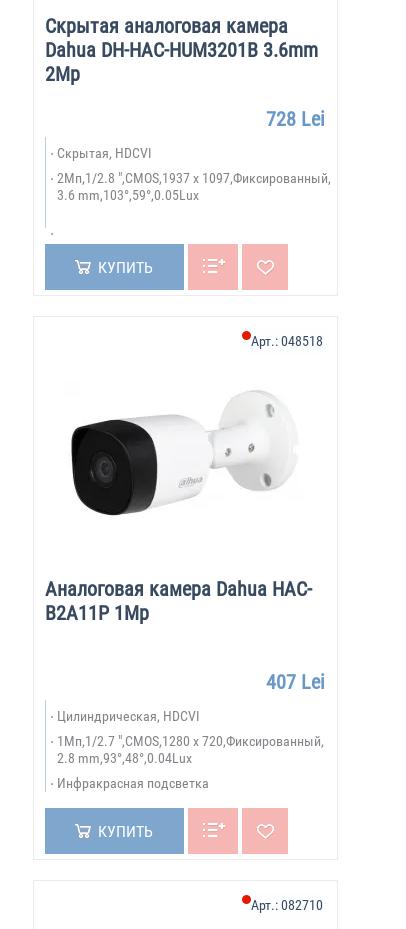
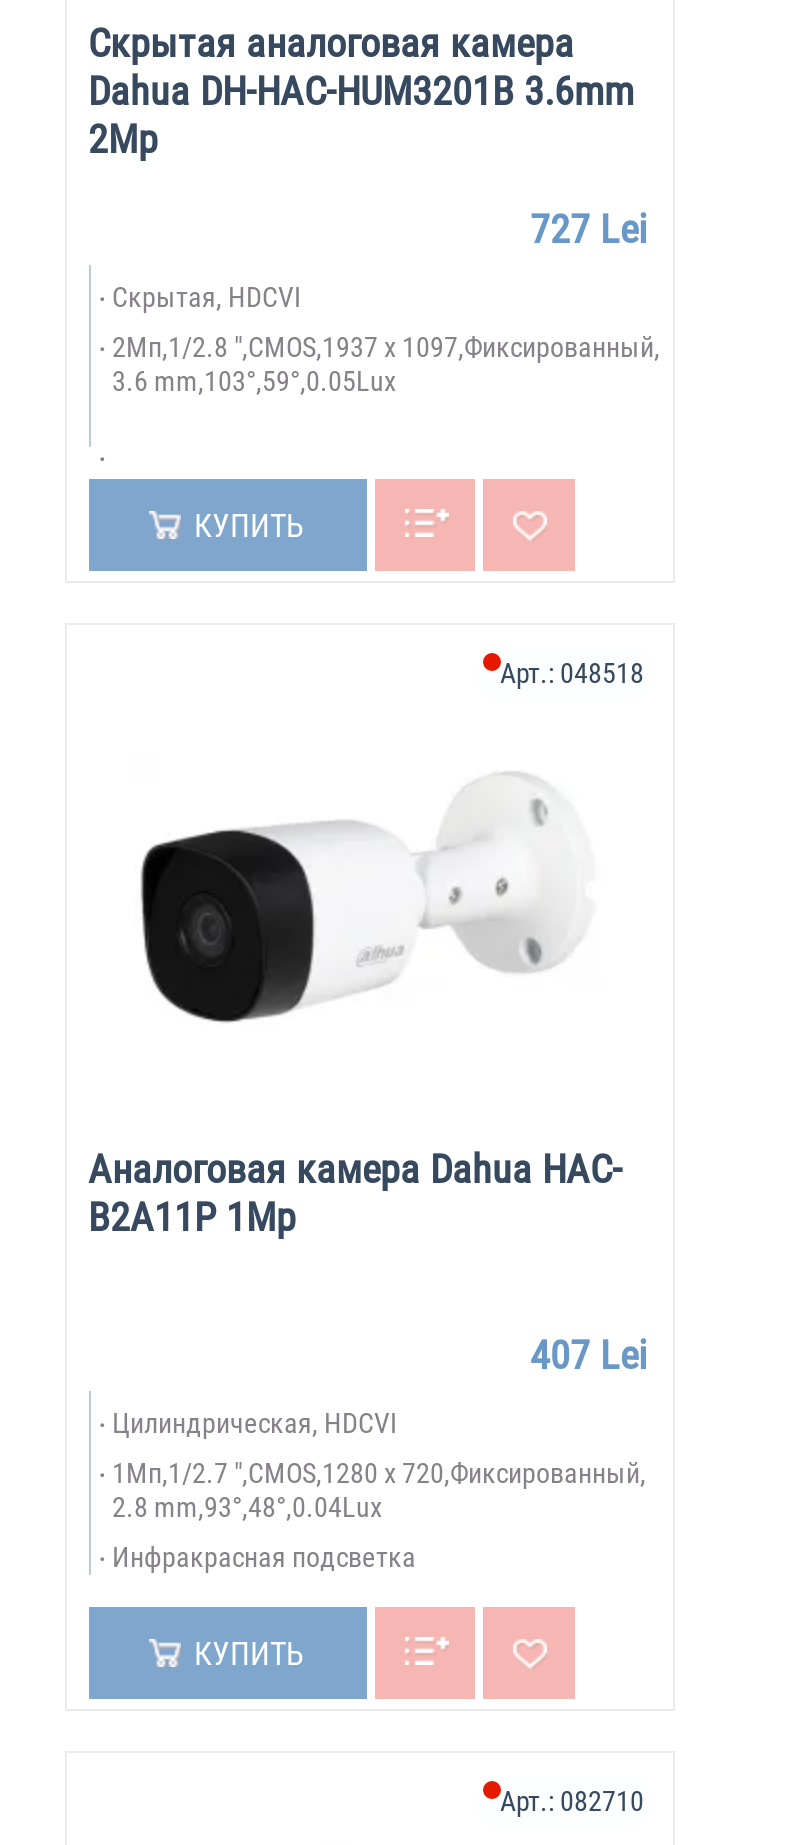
- 728 Lei
+ 727 Lei
